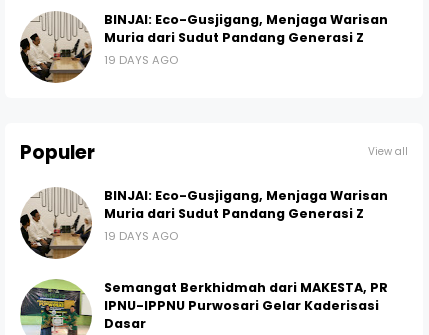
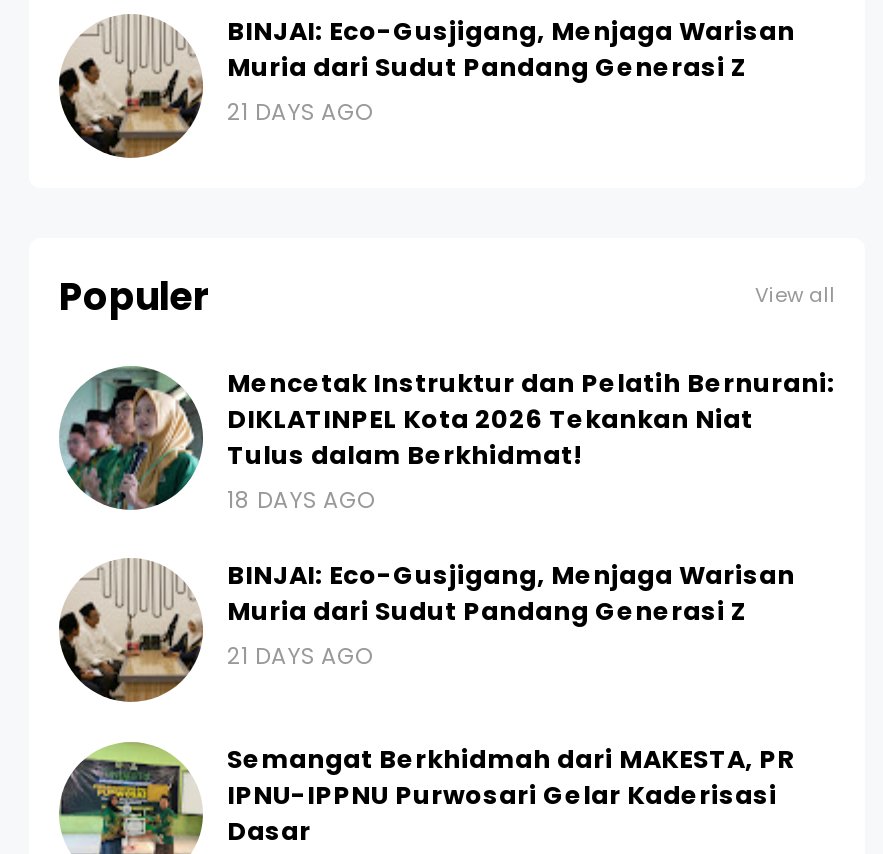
- 19 DAYS AGO
+ 21 DAYS AGO

+ [image]
+ Mencetak Instruktur dan Pelatih Bernurani:
+ DIKLATINPEL Kota 2026 Tekankan Niat
+ Tulus dalam Berkhidmat!
+ 18 DAYS AGO

- 19 DAYS AGO
+ 21 DAYS AGO
